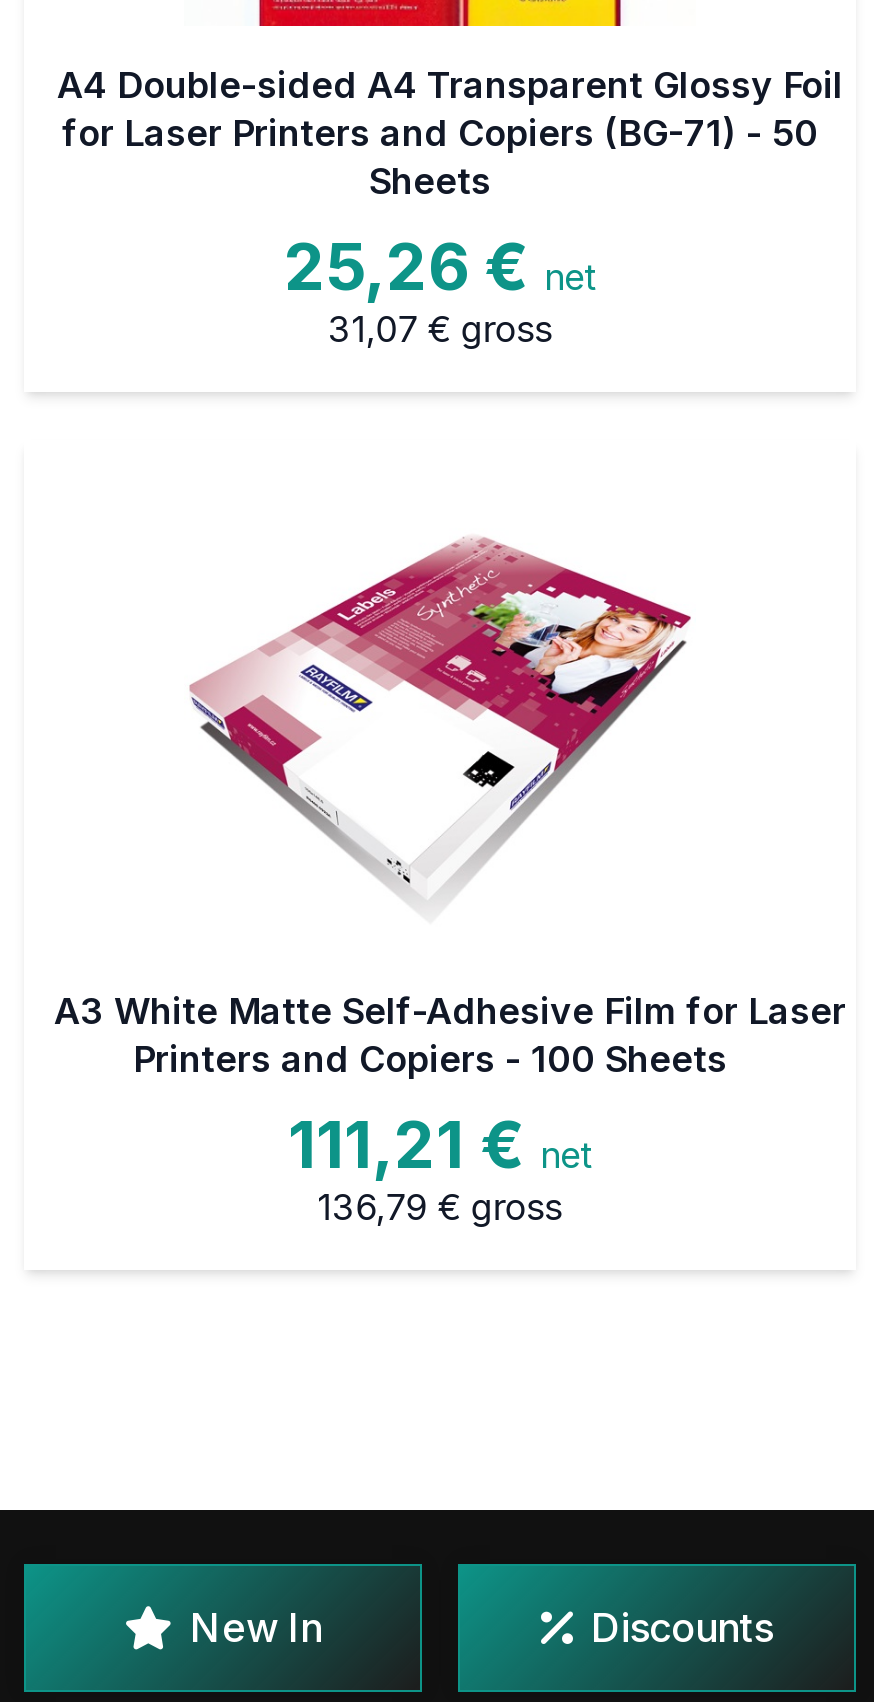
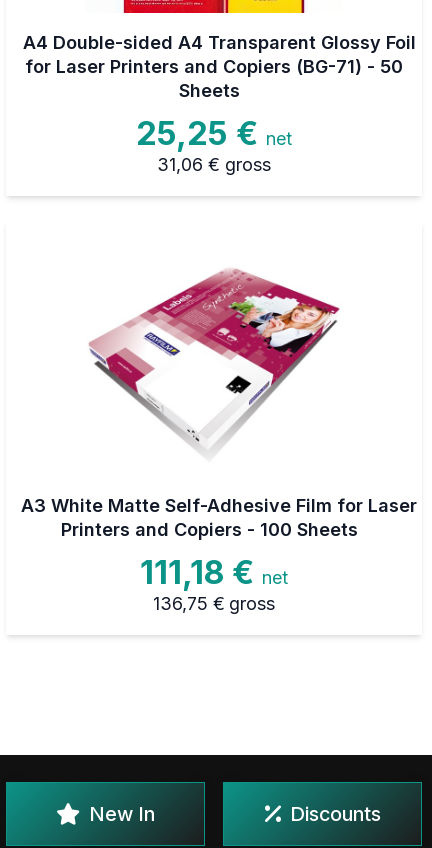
- 25,26 €net
+ 25,25 €net

- 31,07 € gross
+ 31,06 € gross

- 111,21 €net
+ 111,18 €net

- 136,79 € gross
+ 136,75 € gross
